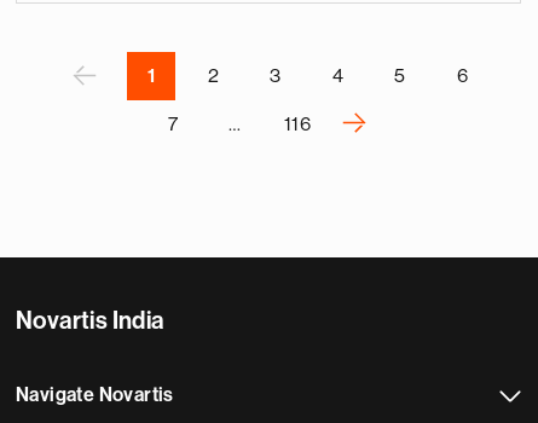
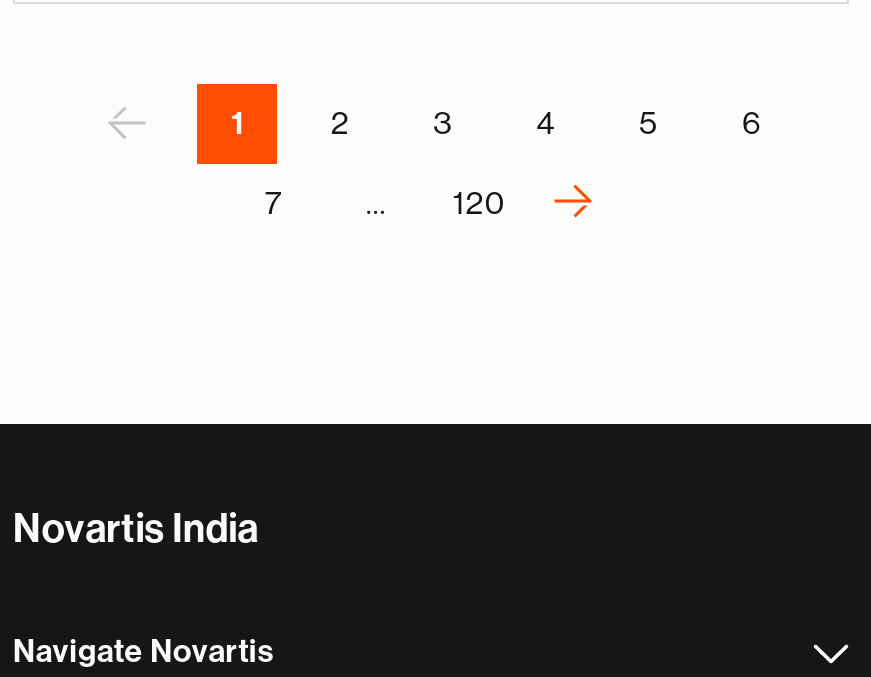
- 116
+ 120
